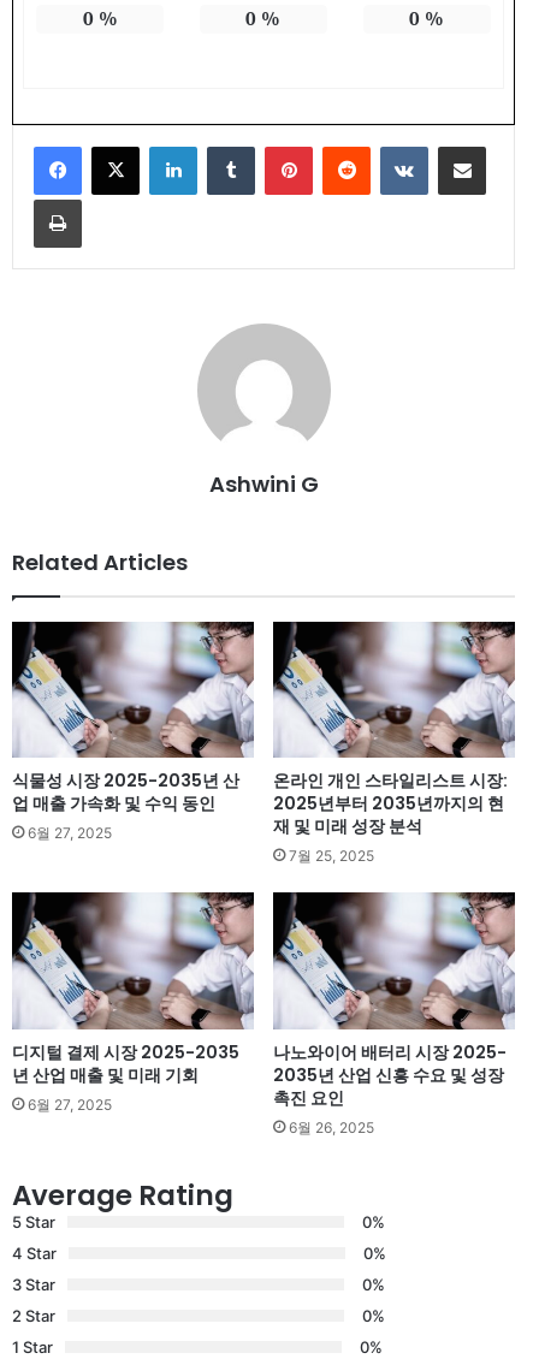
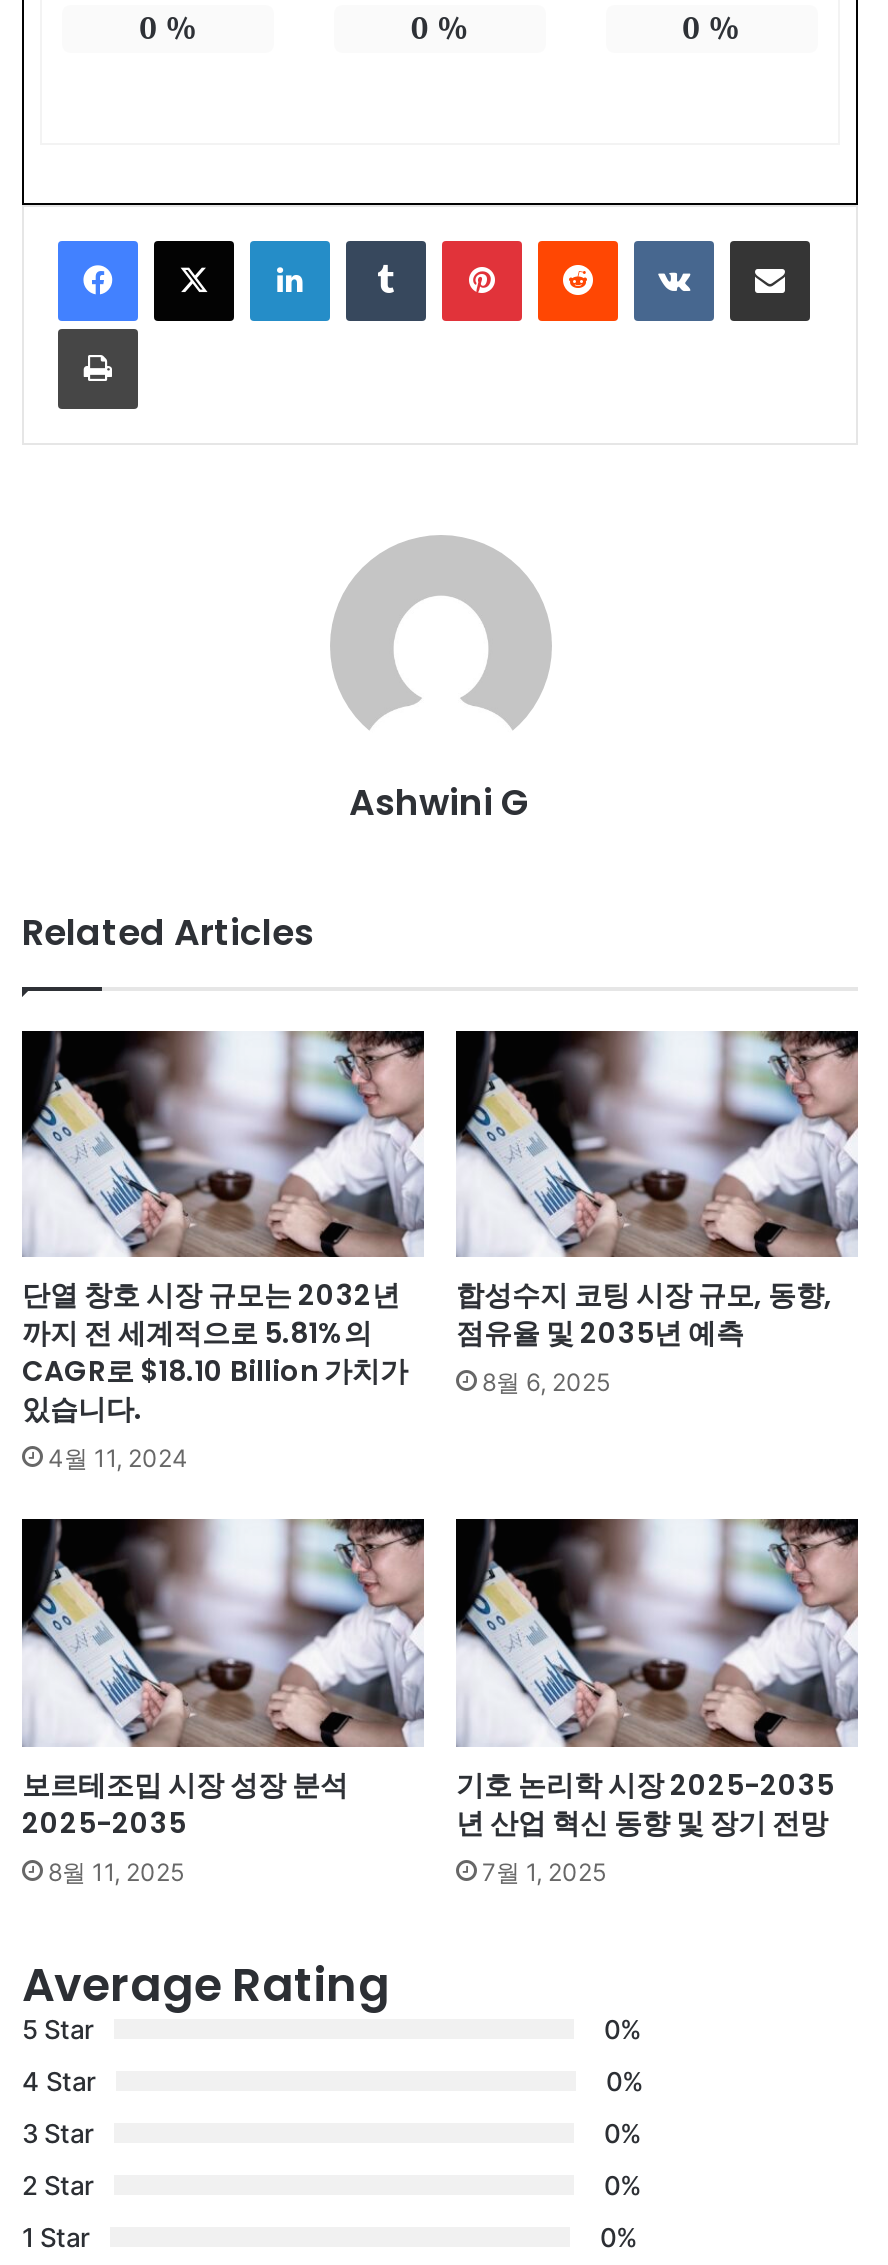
- 식물성 시장 2025-2035년 산
- 업 매출 가속화 및 수익 동인
- 6월 27, 2025
+ 단열 창호 시장 규모는 2032년
+ 까지 전 세계적으로 5.81%의
+ CAGR로 $18.10 Billion 가치가
+ 있습니다.
+ 4월 11, 2024

- 온라인 개인 스타일리스트 시장:
- 2025년부터 2035년까지의 현
- 재 및 미래 성장 분석
- 7월 25, 2025
+ 합성수지 코팅 시장 규모, 동향,
+ 점유율 및 2035년 예측
+ 8월 6, 2025

- [image]
- 디지털 결제 시장 2025-2035
- 년 산업 매출 및 미래 기회
- 6월 27, 2025
+ [image]
+ 보르테조밉 시장 성장 분석
+ 2025-2035
+ 8월 11, 2025

- [image]
- 나노와이어 배터리 시장 2025-
- 2035년 산업 신흥 수요 및 성장
- 촉진 요인
- 6월 26, 2025
+ [image]
+ 기호 논리학 시장 2025-2035
+ 년 산업 혁신 동향 및 장기 전망
+ 7월 1, 2025
